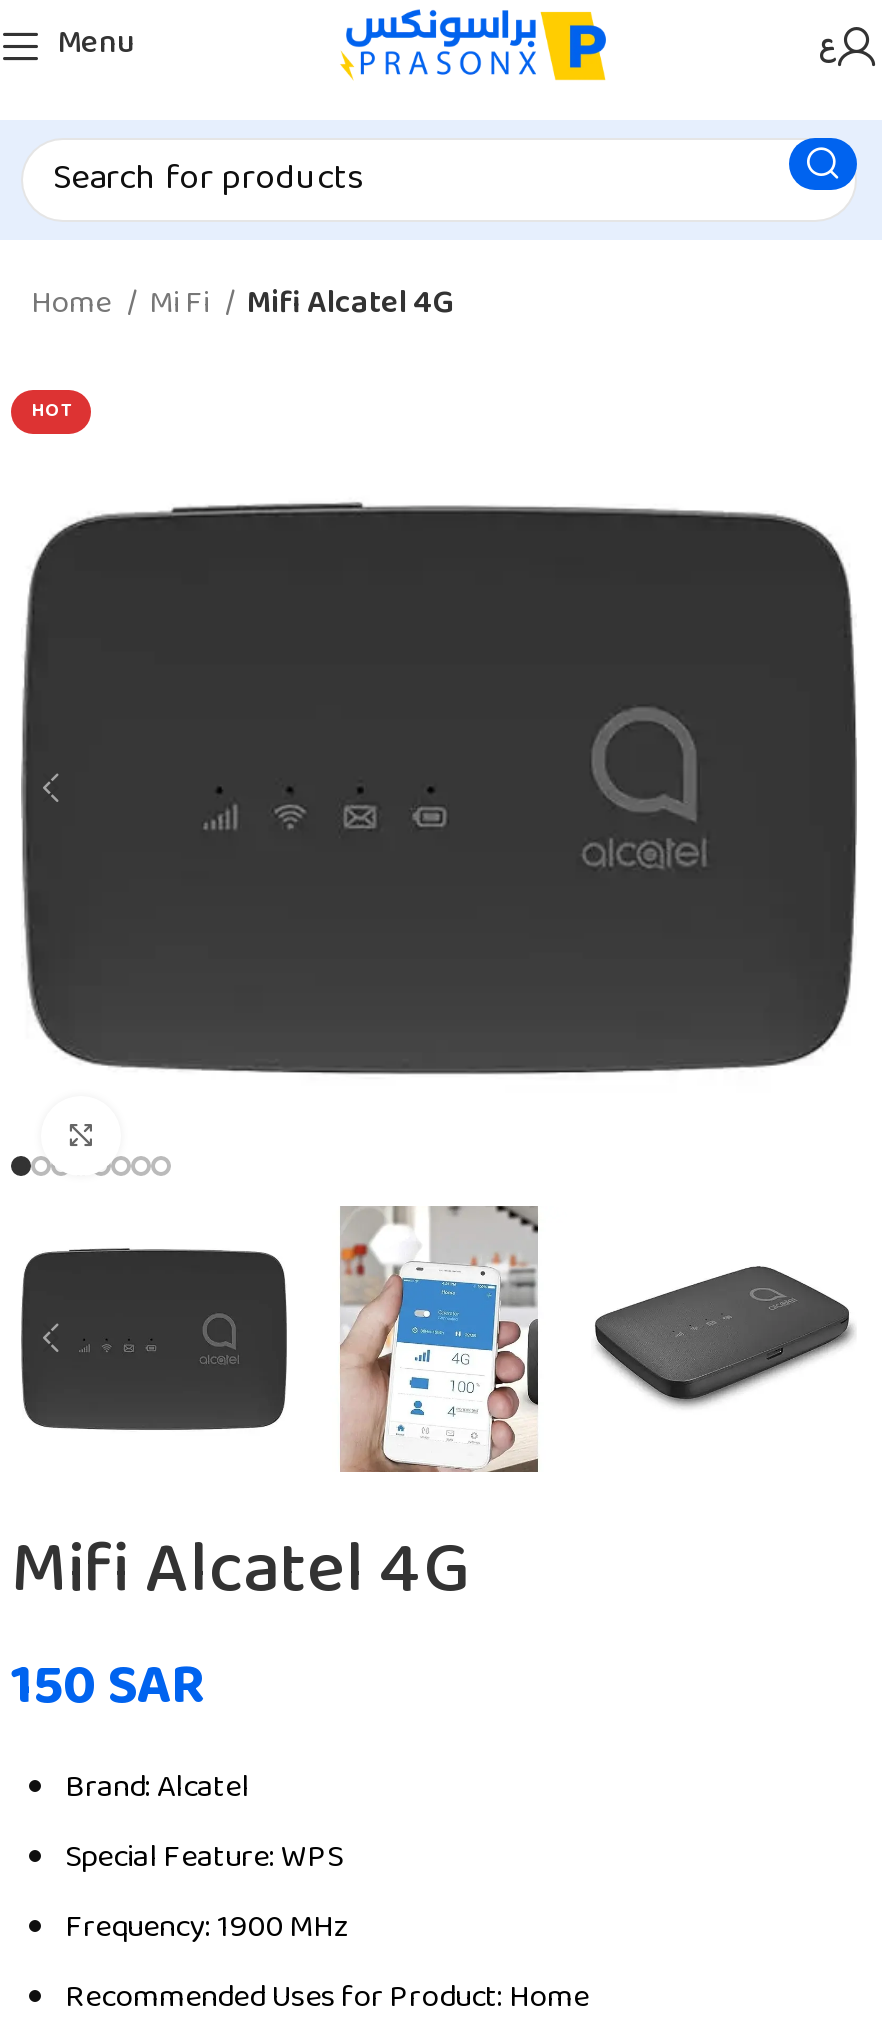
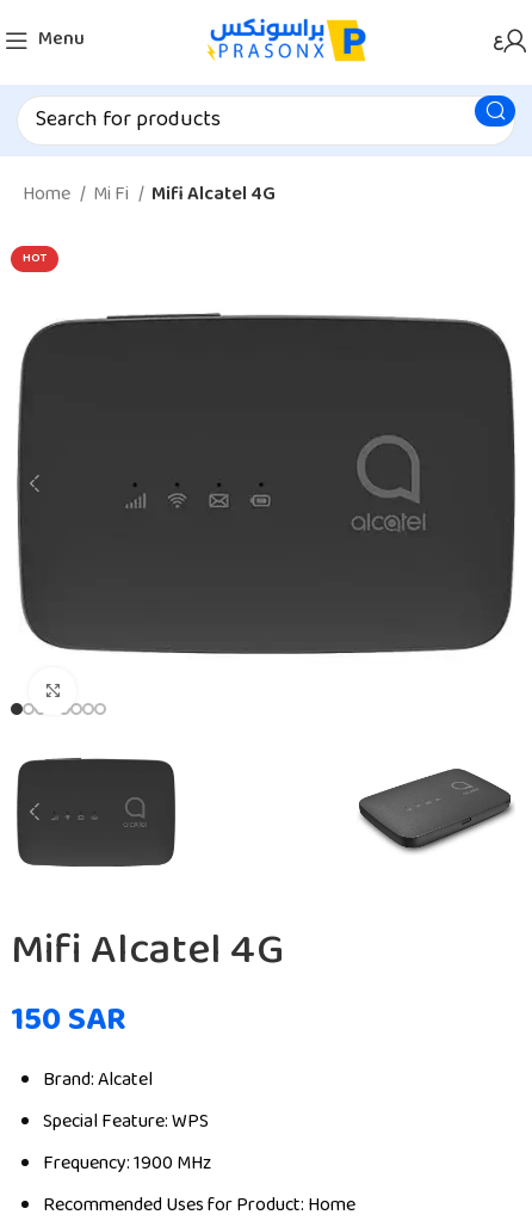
- [image]
